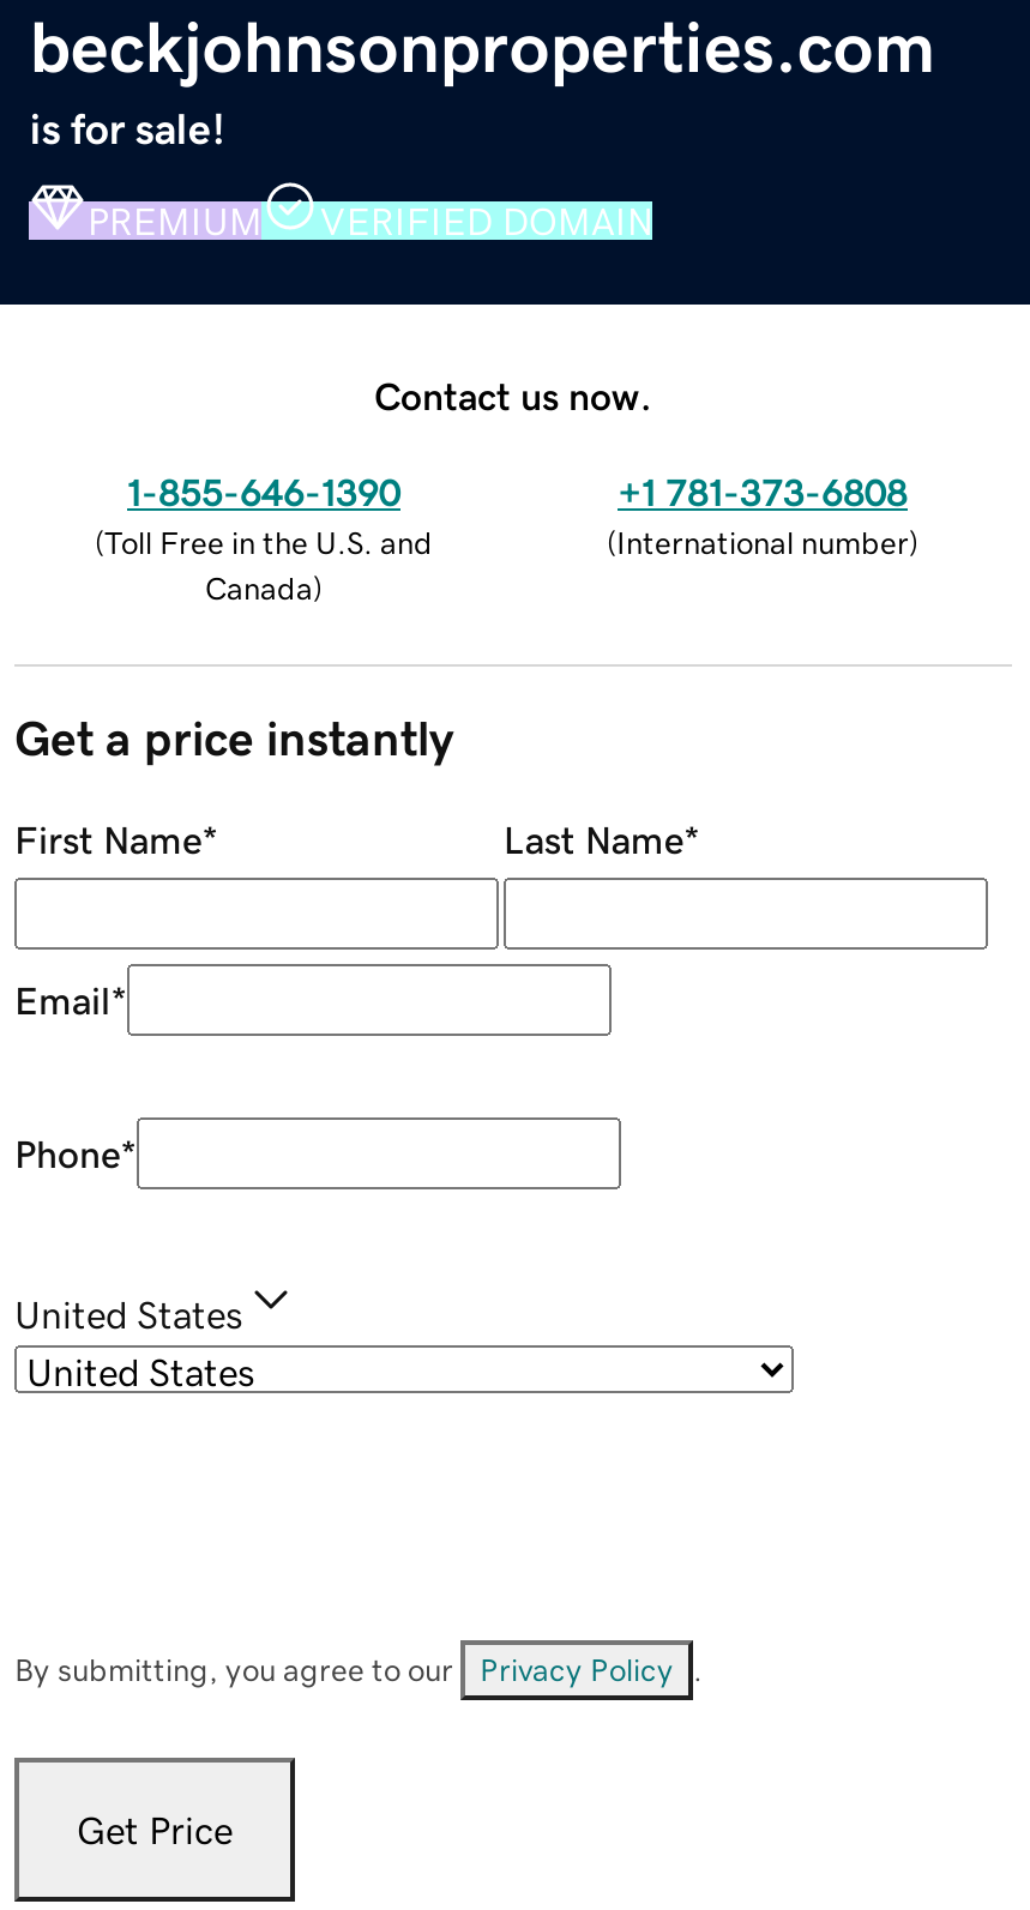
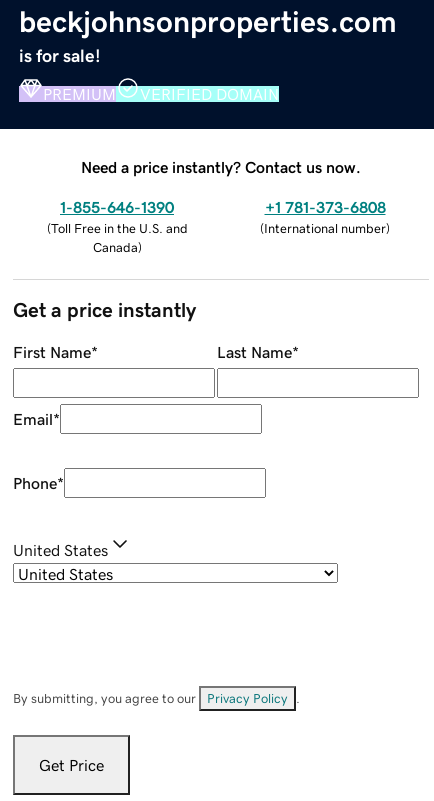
- Contact us now.
+ Need a price instantly? Contact us now.
